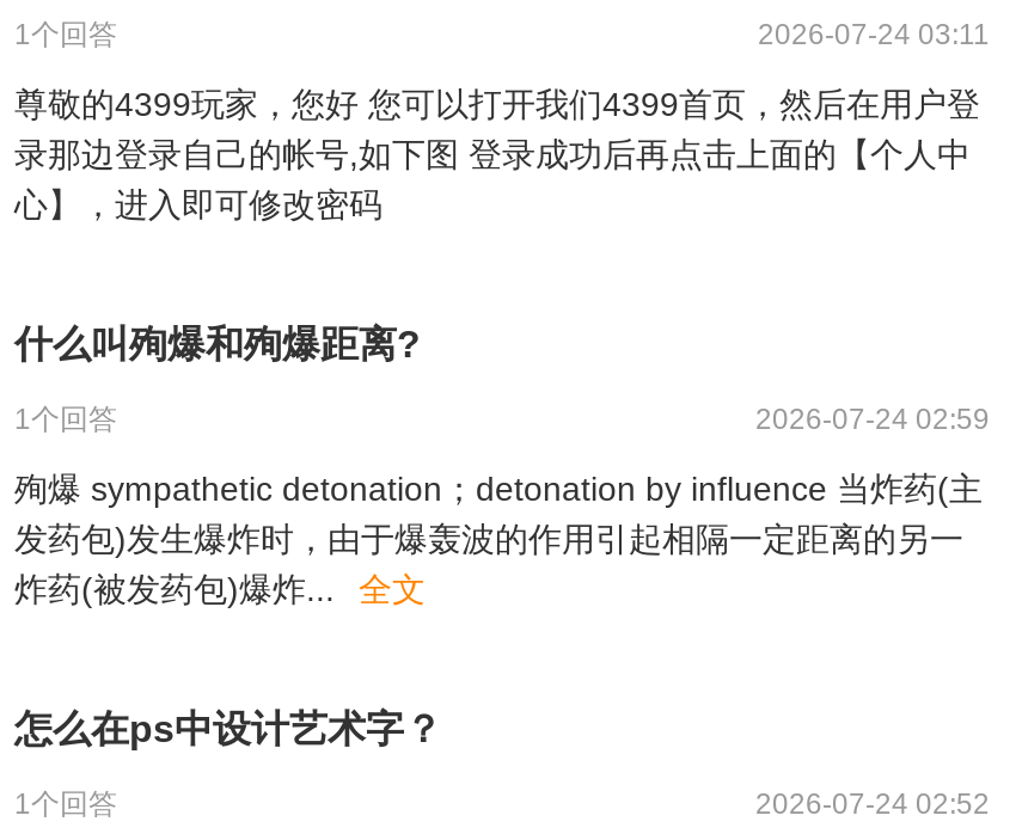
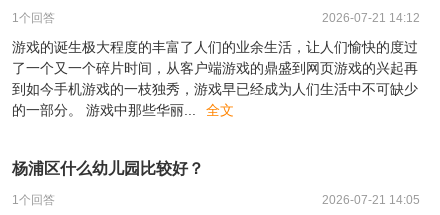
- 2026-07-24 03:11
- 尊敬的4399玩家，您好 您可以打开我们4399首页，然后在用户登
- 录那边登录自己的帐号,如下图 登录成功后再点击上面的【个人中
- 心】，进入即可修改密码
- 什么叫殉爆和殉爆距离?
- 1个回答
- 2026-07-24 02:59
- 殉爆 sympathetic detonation；detonation by influence 当炸药(主
- 发药包)发生爆炸时，由于爆轰波的作用引起相隔一定距离的另一
- 炸药(被发药包)爆炸...
+ 2026-07-21 14:12
+ 游戏的诞生极大程度的丰富了人们的业余生活，让人们愉快的度过
+ 了一个又一个碎片时间，从客户端游戏的鼎盛到网页游戏的兴起再
+ 到如今手机游戏的一枝独秀，游戏早已经成为人们生活中不可缺少
+ 的一部分。 游戏中那些华丽...

- 怎么在ps中设计艺术字？
+ 杨浦区什么幼儿园比较好？

- 2026-07-24 02:52
+ 2026-07-21 14:05
